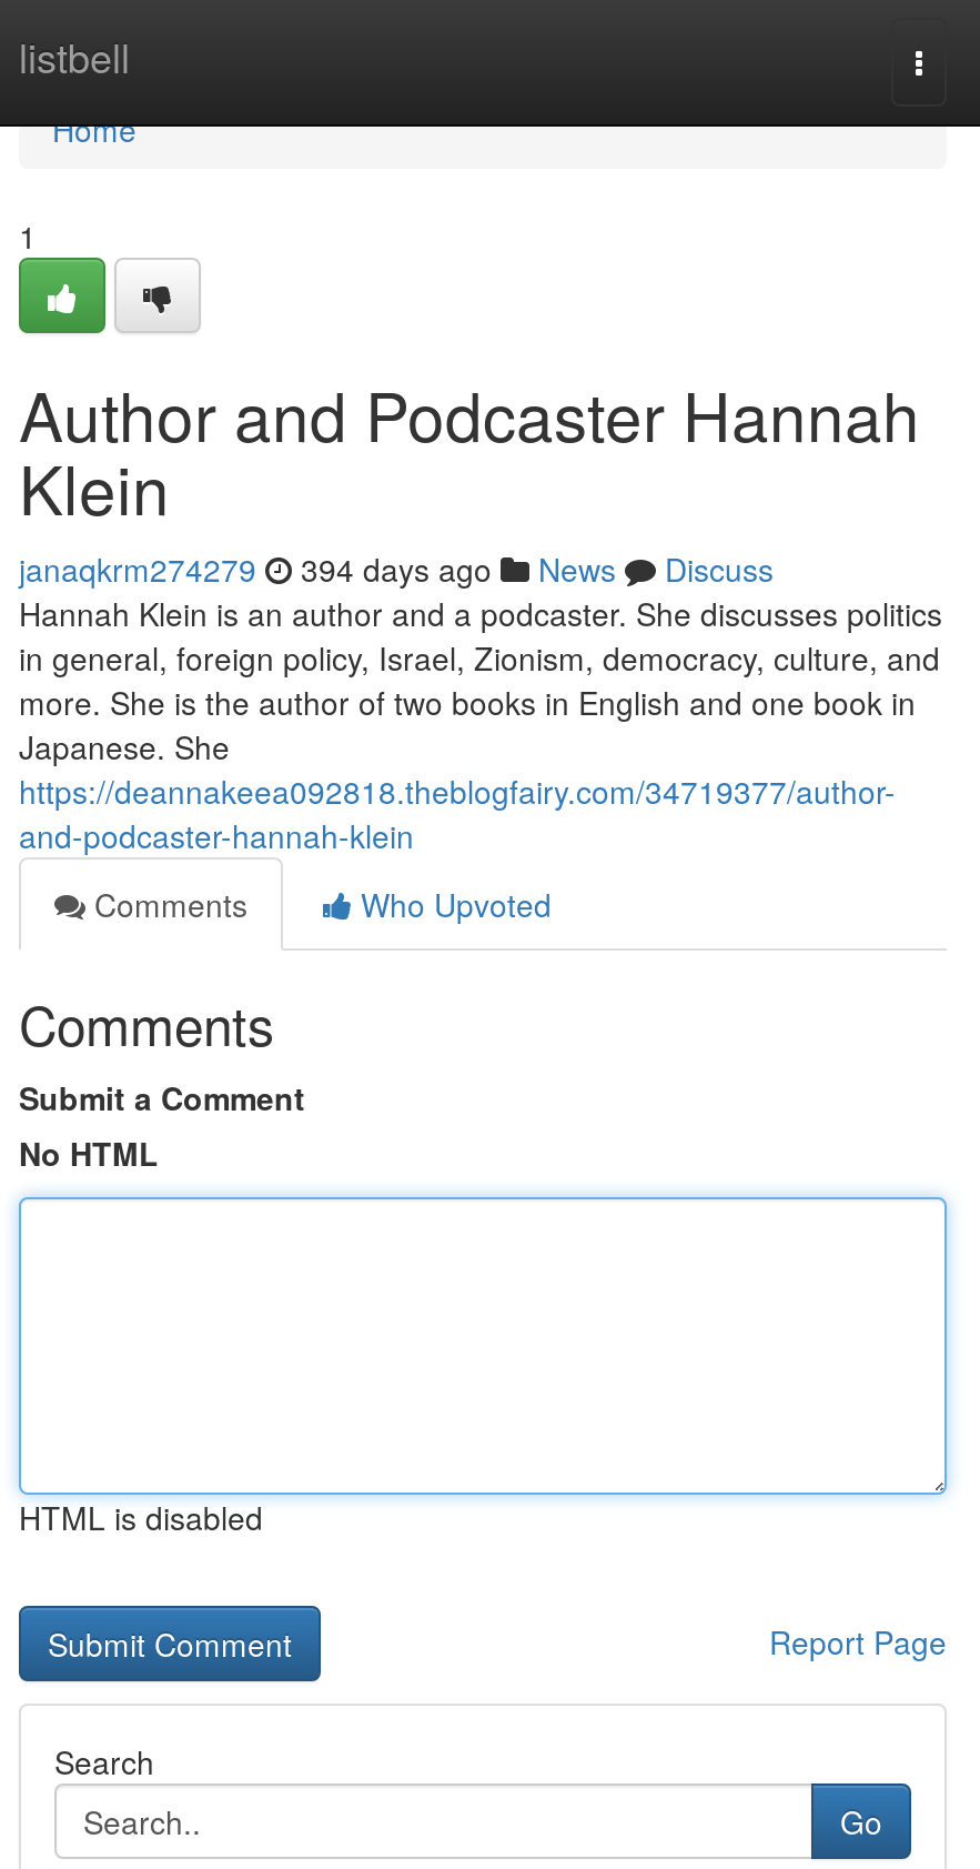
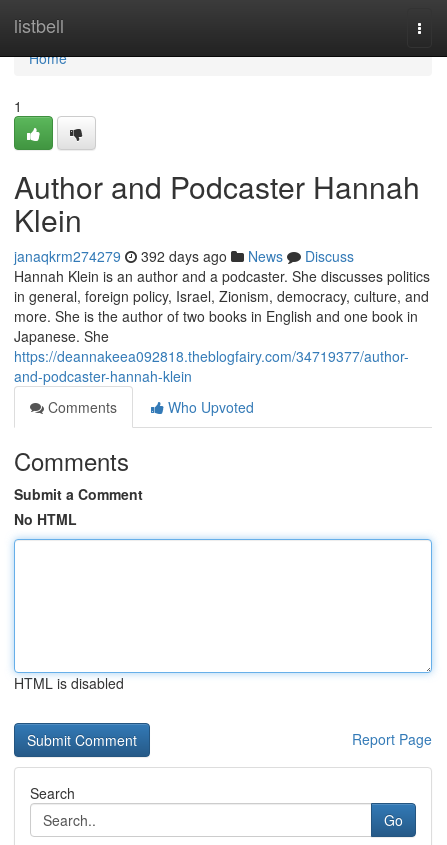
- janaqkrm274279 394 days ago News Discuss
+ janaqkrm274279 392 days ago News Discuss
